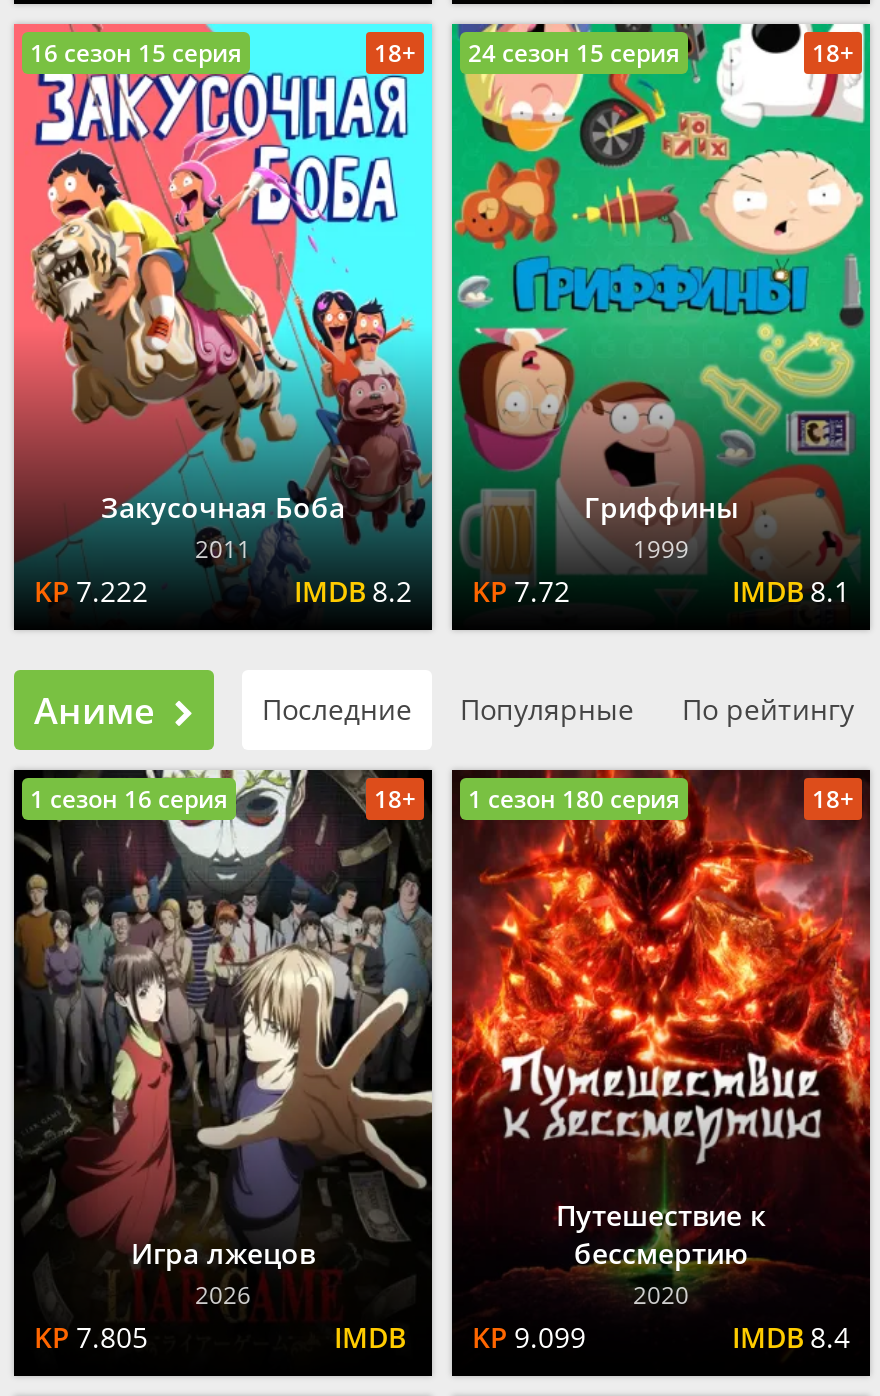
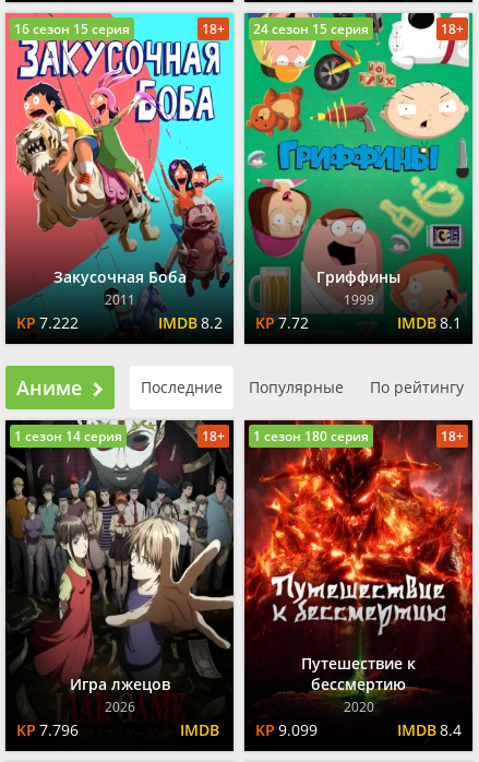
- 1 сезон 16 серия
+ 1 сезон 14 серия

- 7.805
+ 7.796
